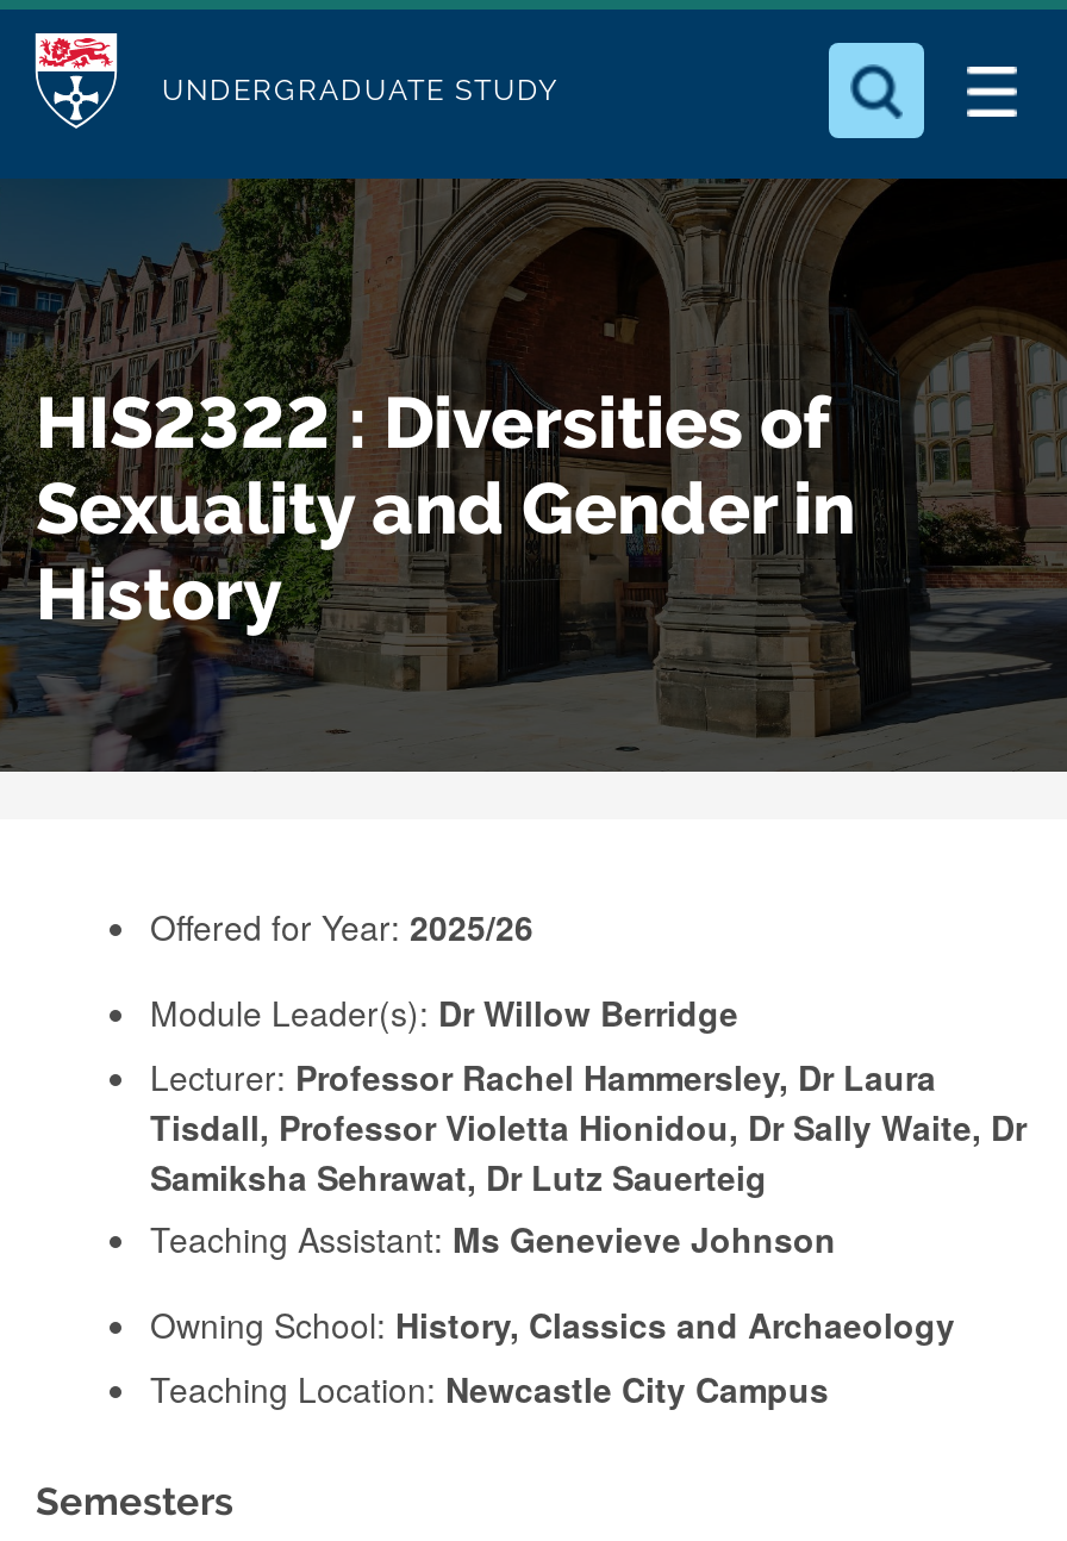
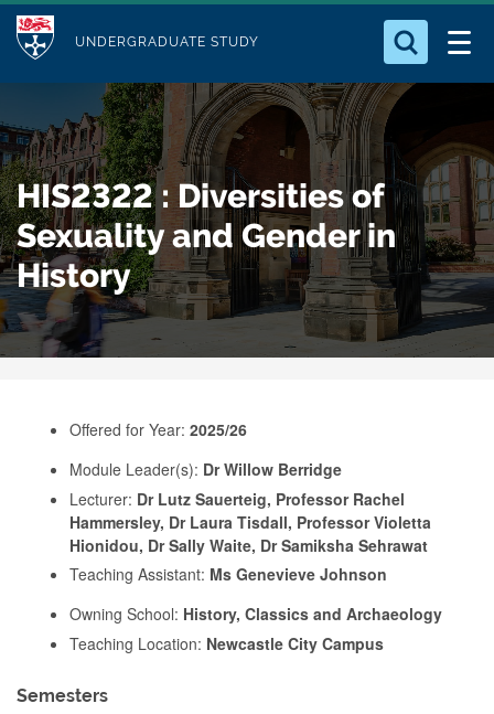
- Lecturer: Professor Rachel Hammersley, Dr Laura
- Tisdall, Professor Violetta Hionidou, Dr Sally Waite, Dr
- Samiksha Sehrawat, Dr Lutz Sauerteig
+ Lecturer: Dr Lutz Sauerteig, Professor Rachel
+ Hammersley, Dr Laura Tisdall, Professor Violetta
+ Hionidou, Dr Sally Waite, Dr Samiksha Sehrawat
